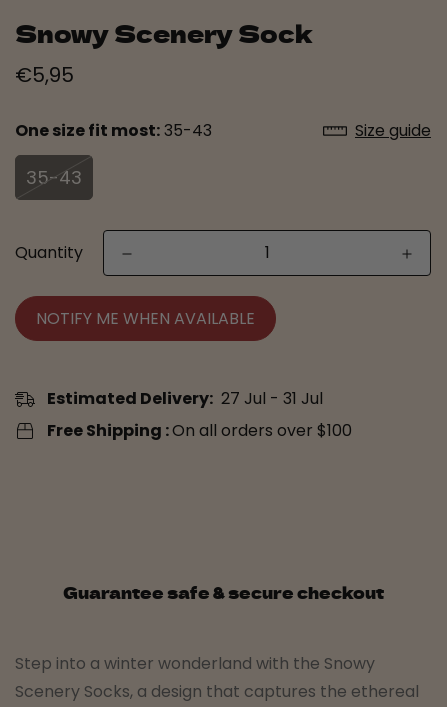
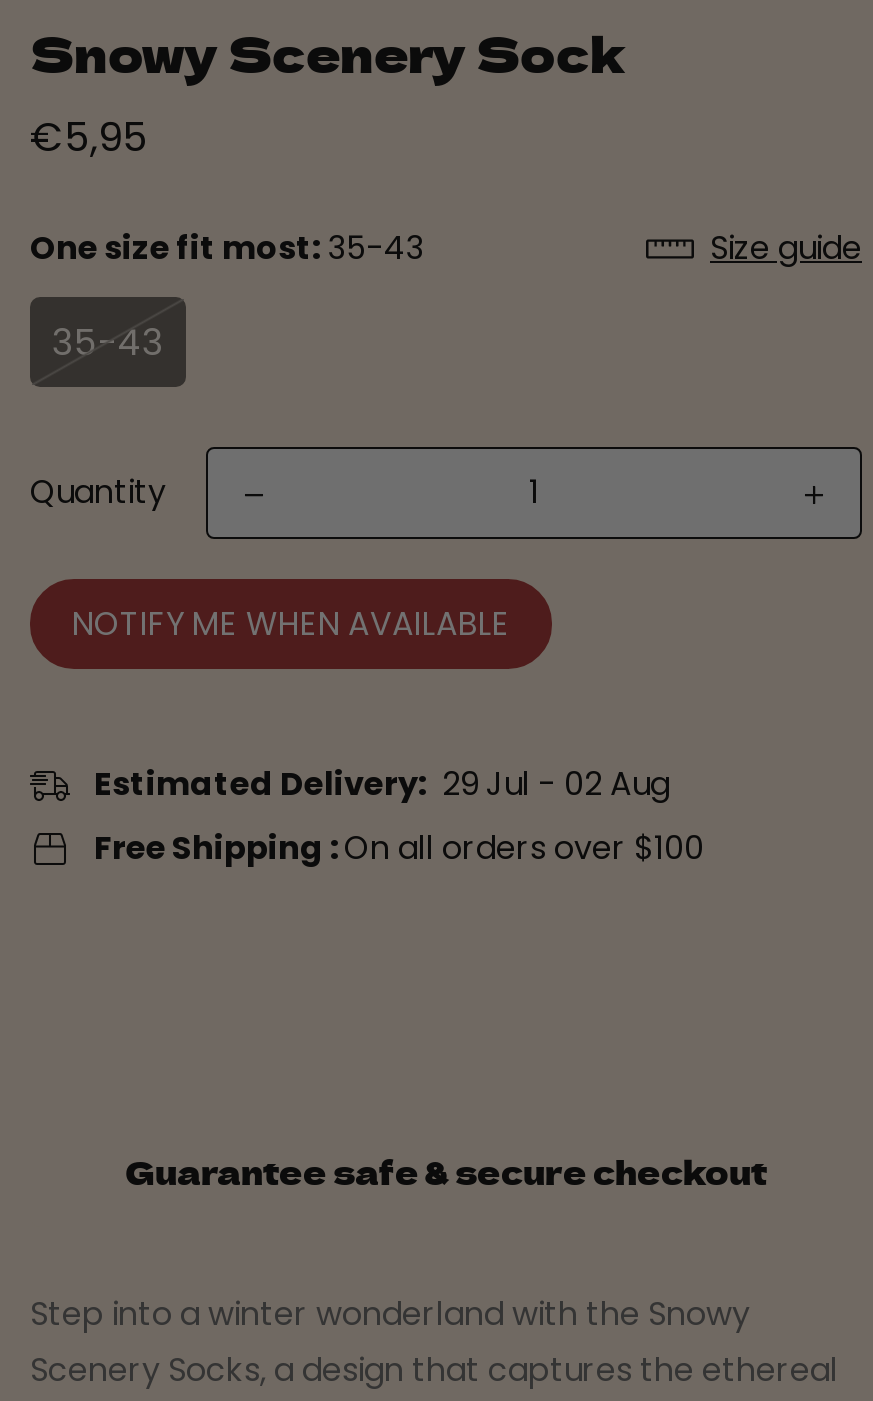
- Estimated Delivery: 27 Jul - 31 Jul
+ Estimated Delivery: 29 Jul - 02 Aug
